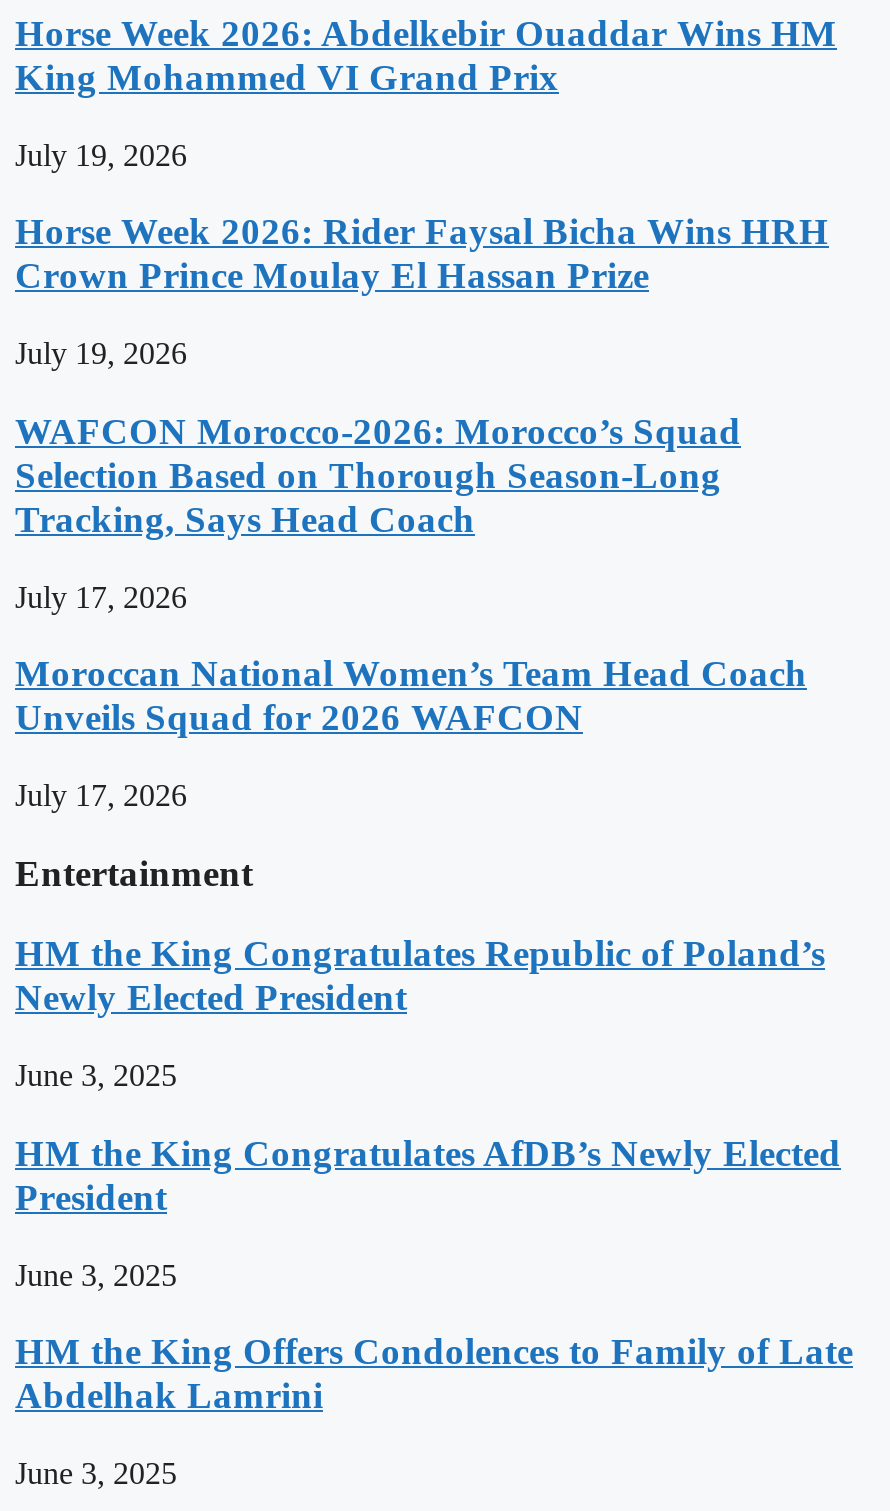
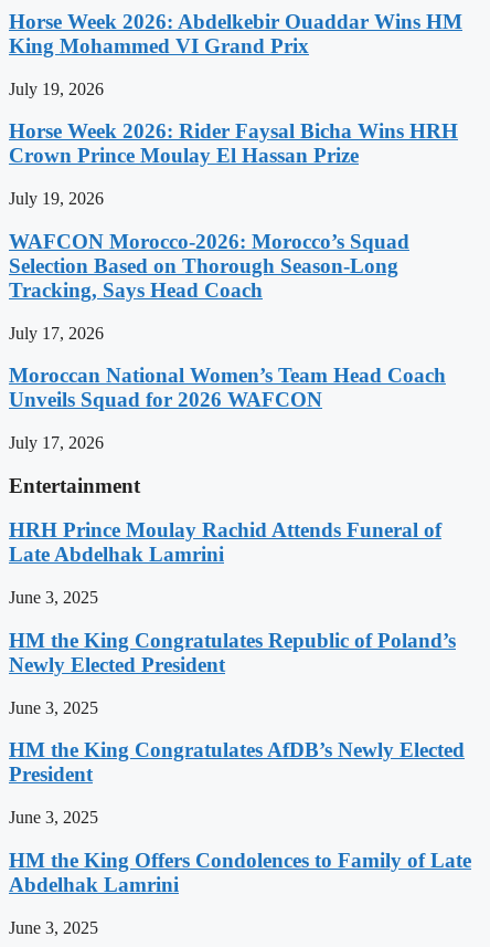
+ HRH Prince Moulay Rachid Attends Funeral of
+ Late Abdelhak Lamrini
+ June 3, 2025
